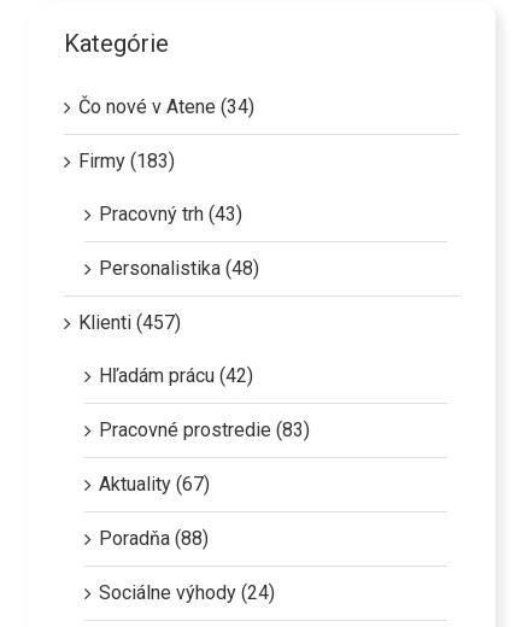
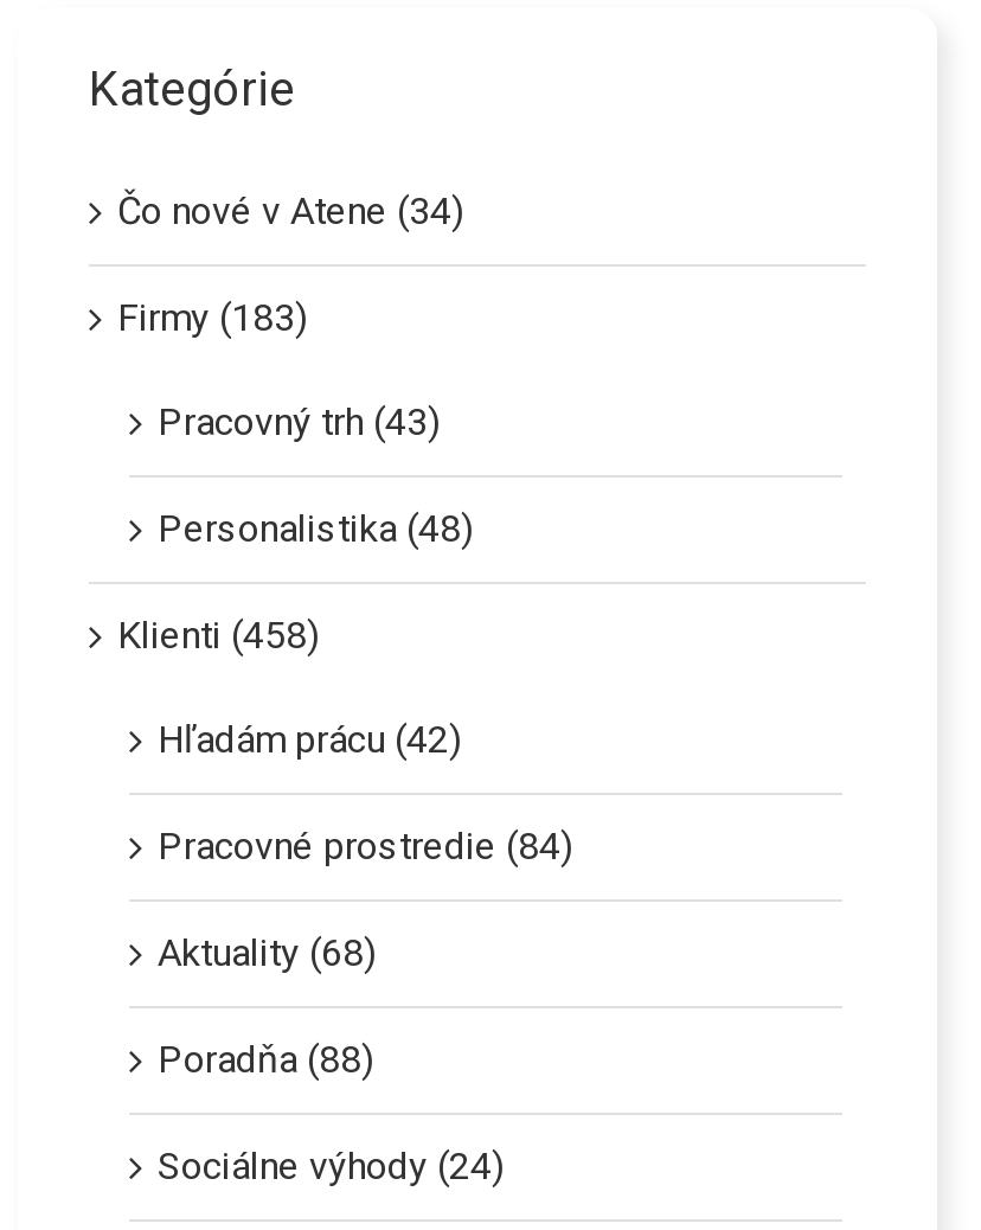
- Klienti (457)
+ Klienti (458)

- Pracovné prostredie (83)
+ Pracovné prostredie (84)

- Aktuality (67)
+ Aktuality (68)
